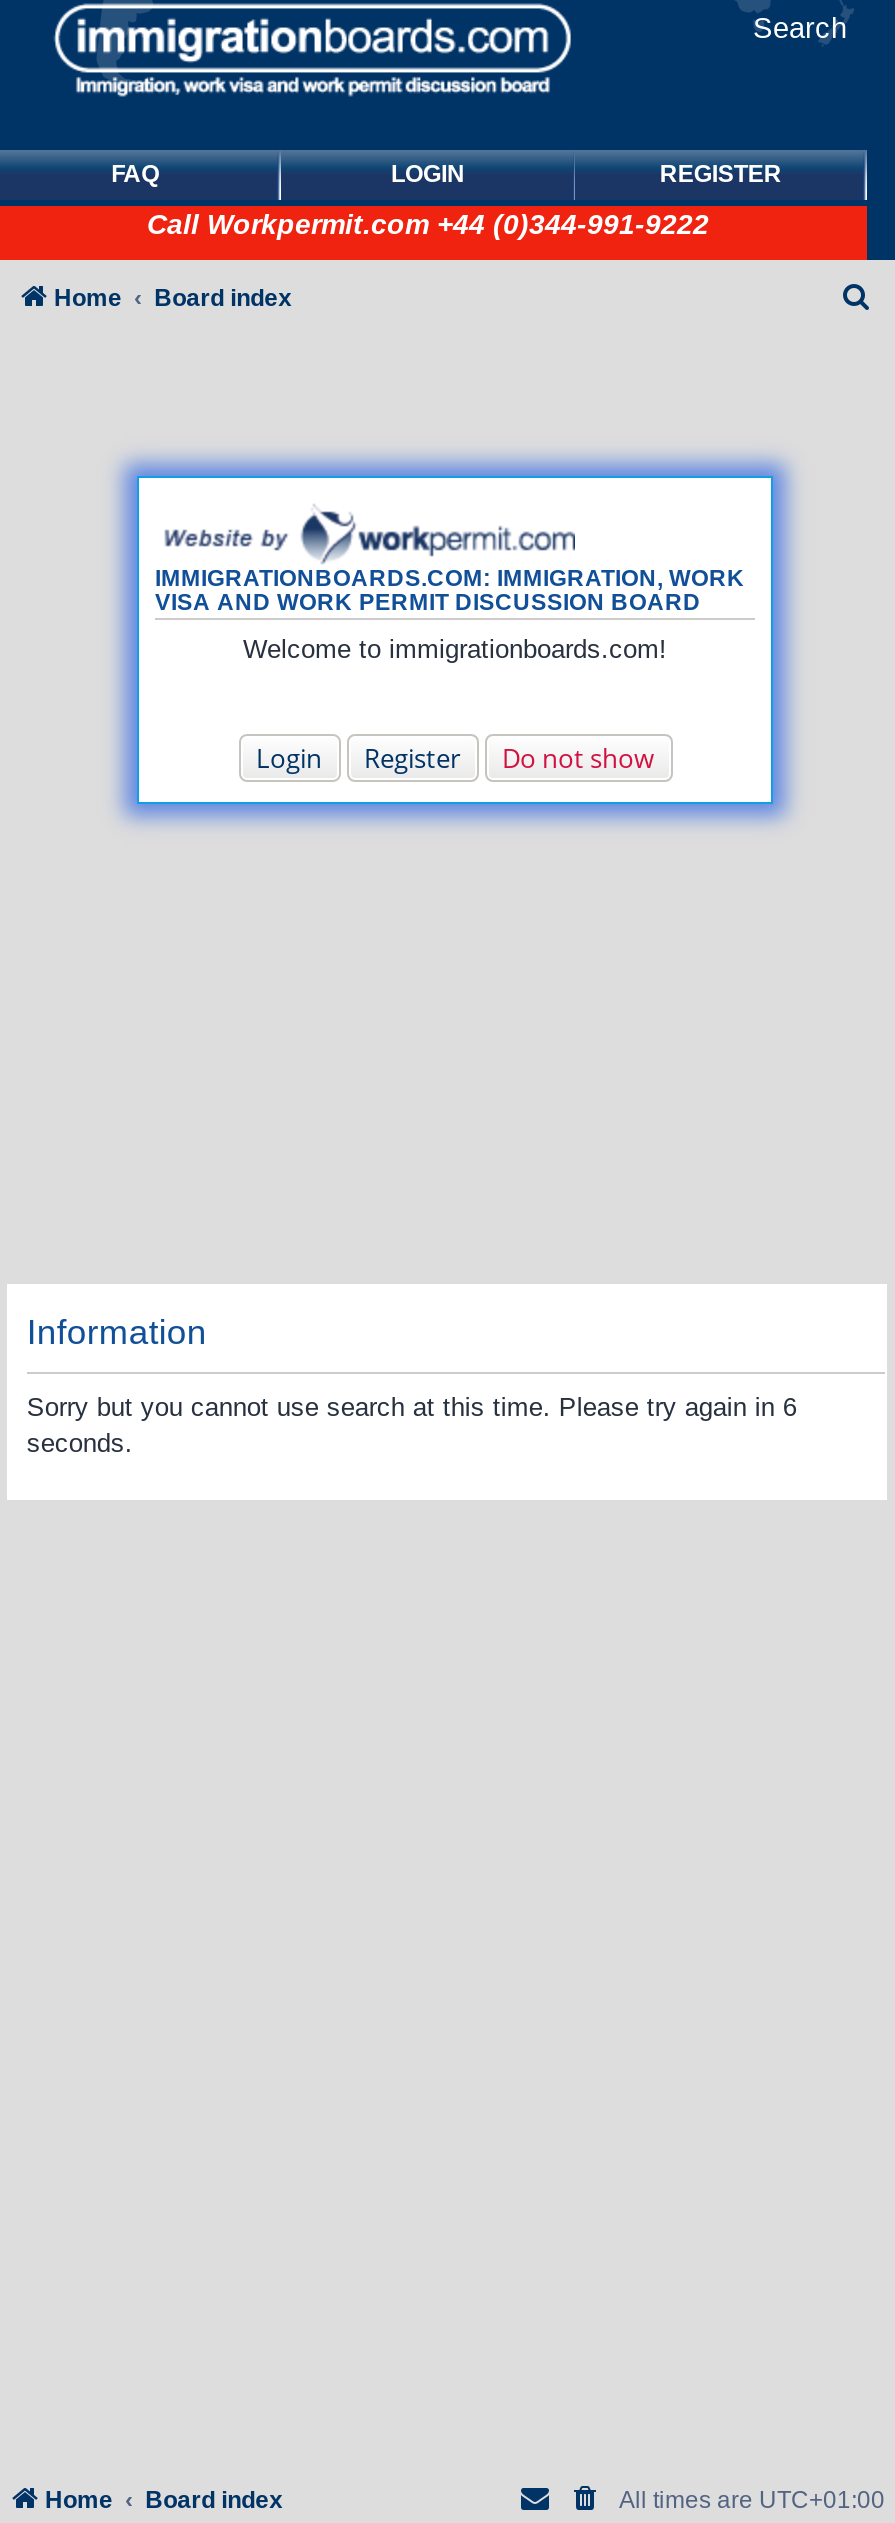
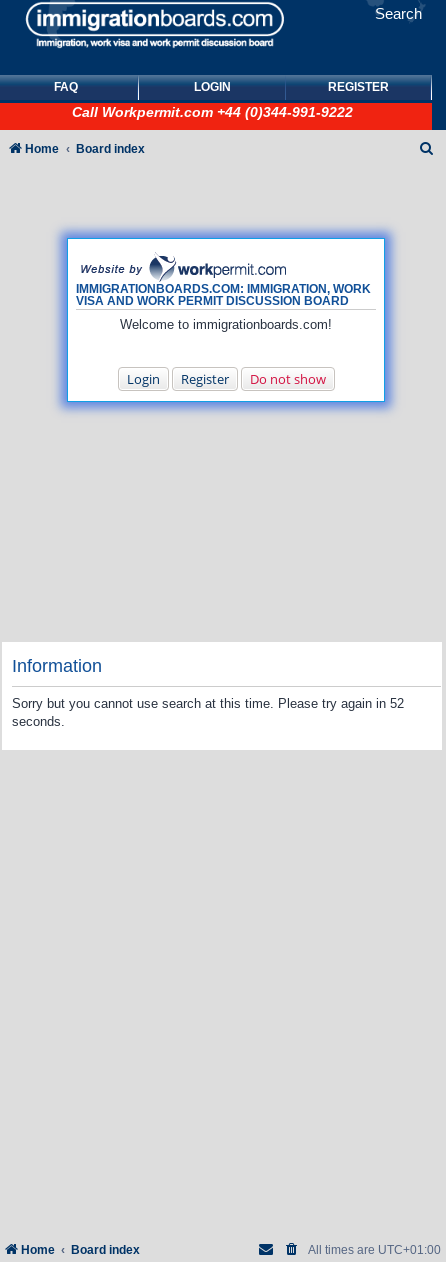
- Sorry but you cannot use search at this time. Please try again in 6
+ Sorry but you cannot use search at this time. Please try again in 52
